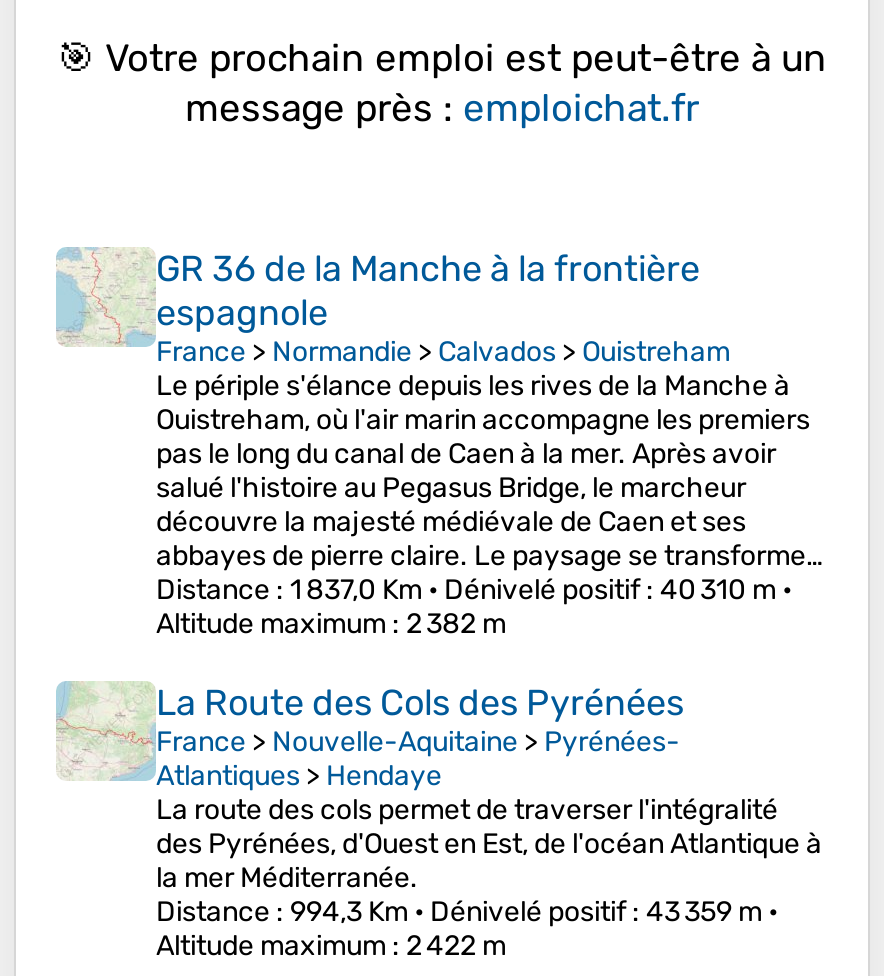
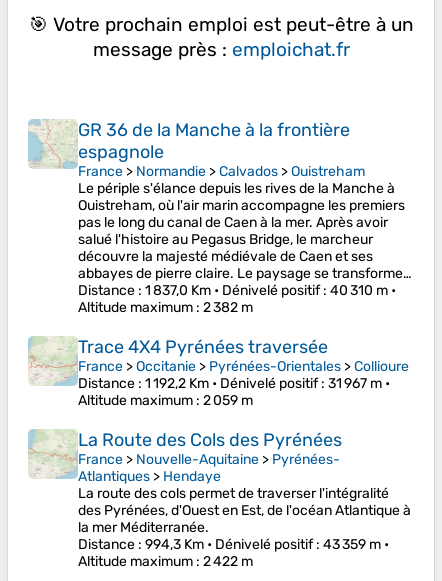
+ Trace 4X4 Pyrénées traversée
+ France > Occitanie > Pyrénées-Orientales > Collioure
+ Distance: 1 192,2 Km • Dénivelé positif: 31 967 m •
+ Altitude maximum: 2 059 m
